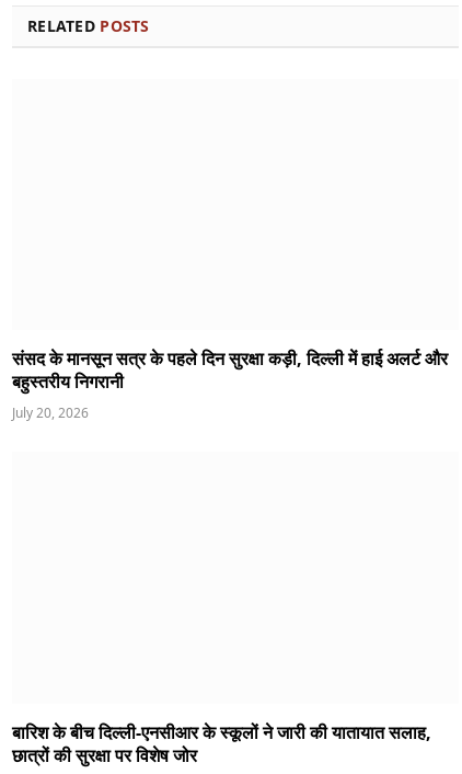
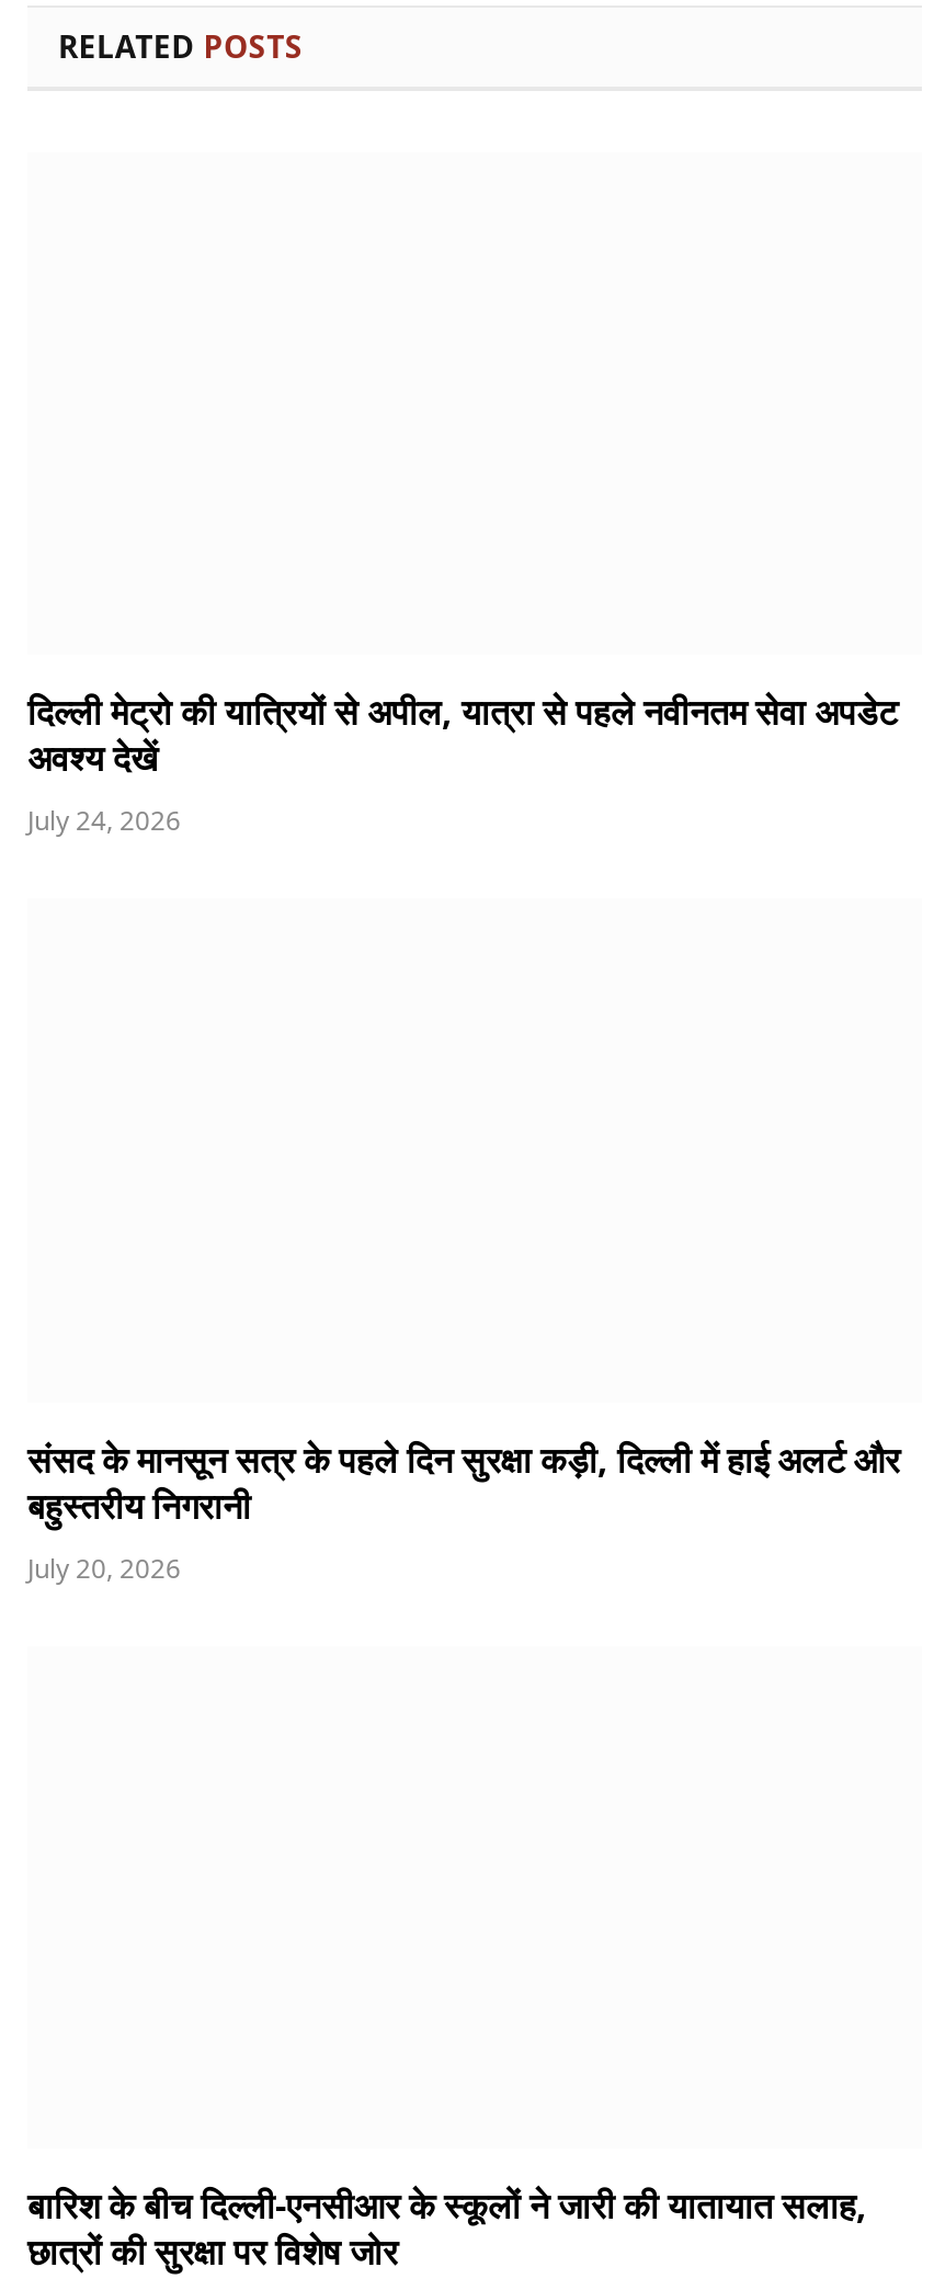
+ दिल्ली मेट्रो की यात्रियों से अपील, यात्रा से पहले नवीनतम सेवा अपडेट
+ अवश्य देखें
+ July 24, 2026
